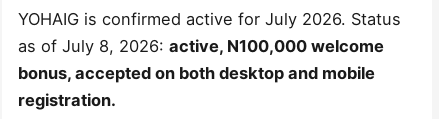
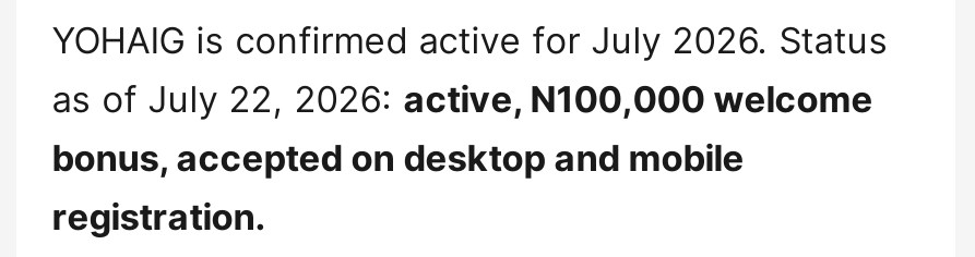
- as of July 8, 2026: active, N100,000 welcome
- bonus, accepted on both desktop and mobile
+ as of July 22, 2026: active, N100,000 welcome
+ bonus, accepted on desktop and mobile
